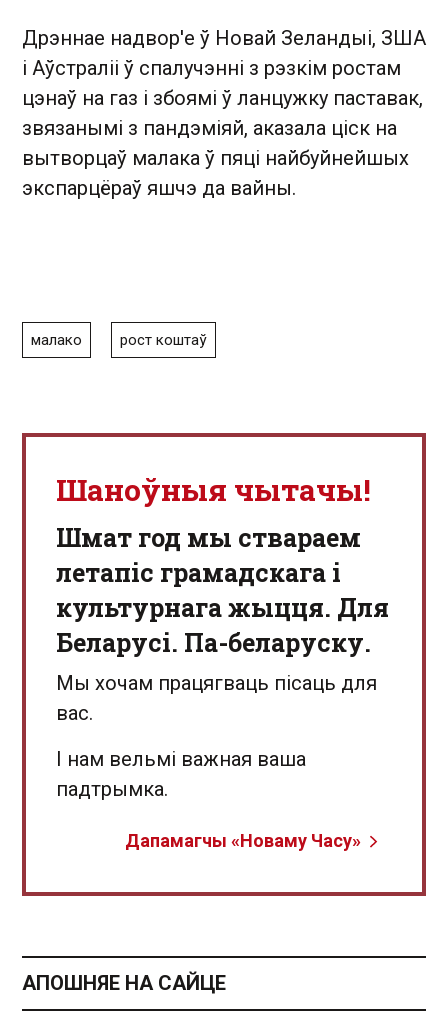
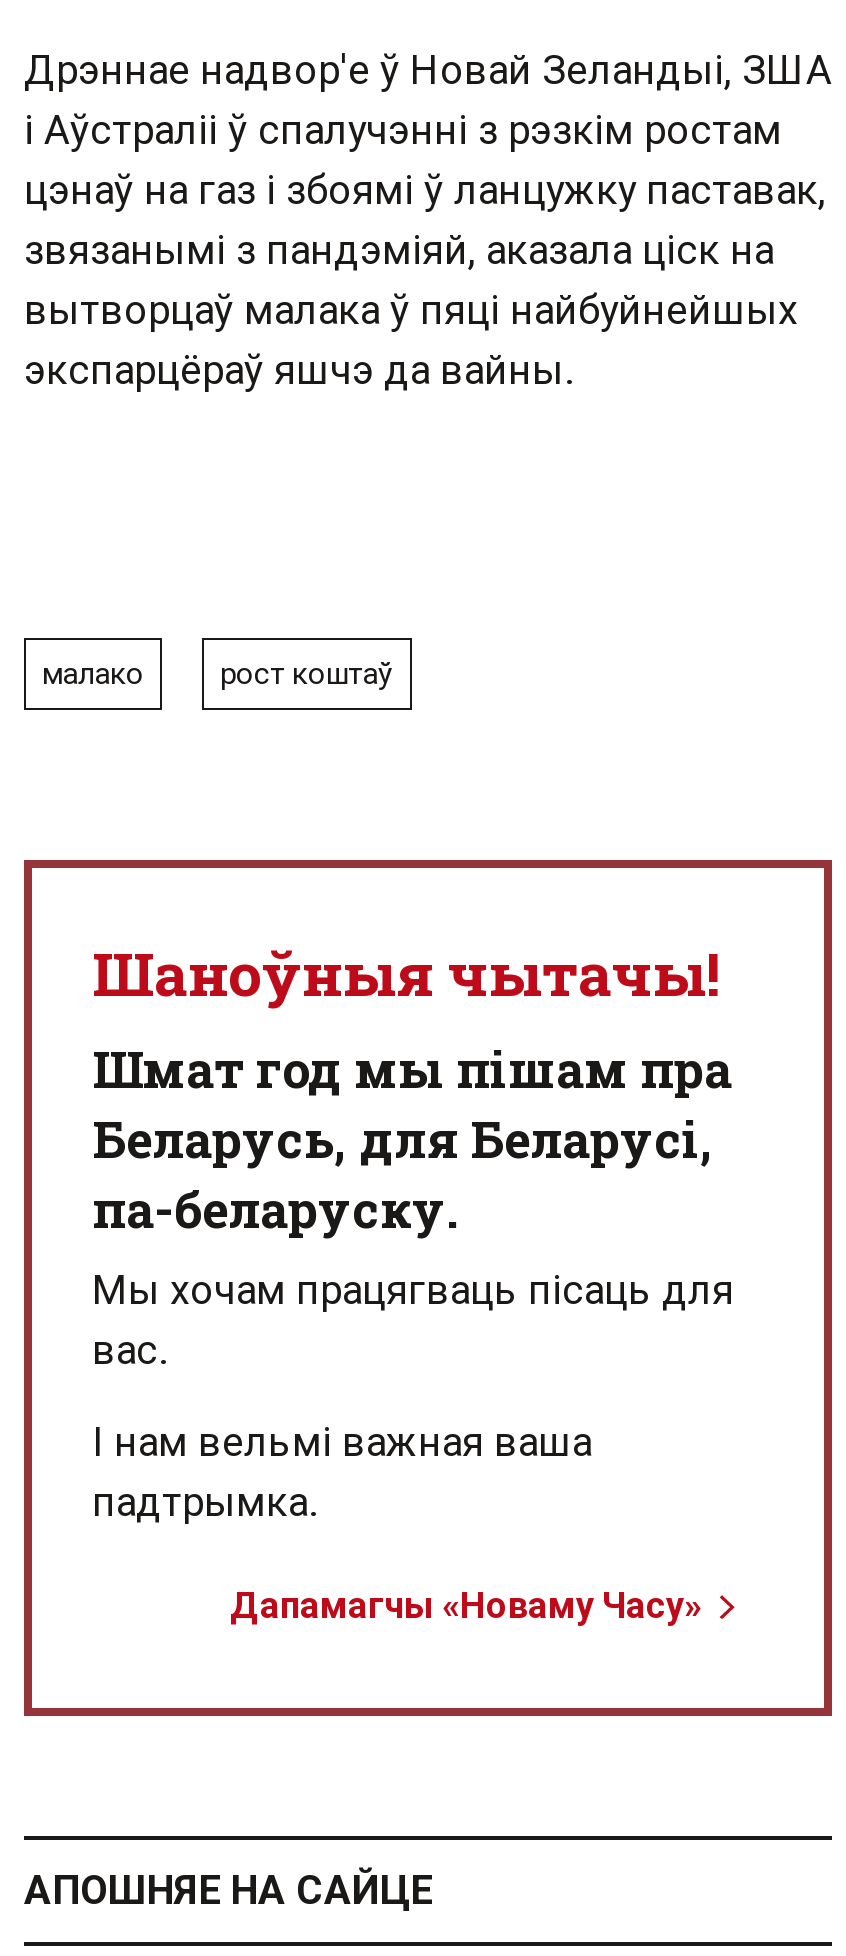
- Шмат год мы ствараем
- летапіс грамадскага і
- культурнага жыцця. Для
- Беларусі. Па-беларуску.
+ Шмат год мы пішам пра
+ Беларусь, для Беларусі,
+ па-беларуску.
